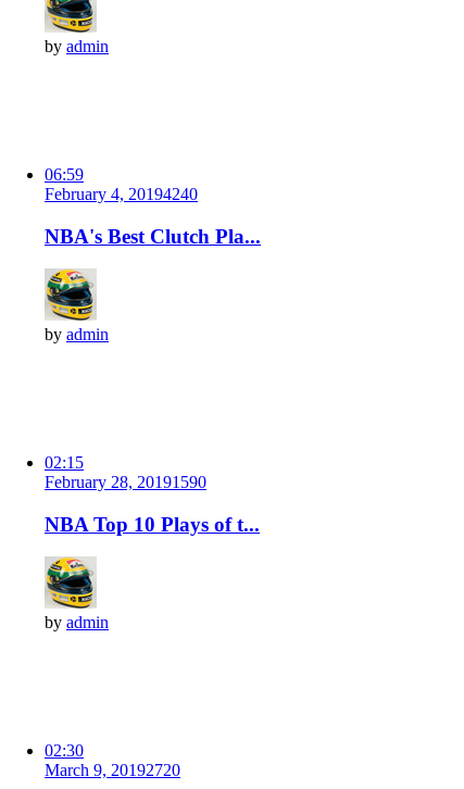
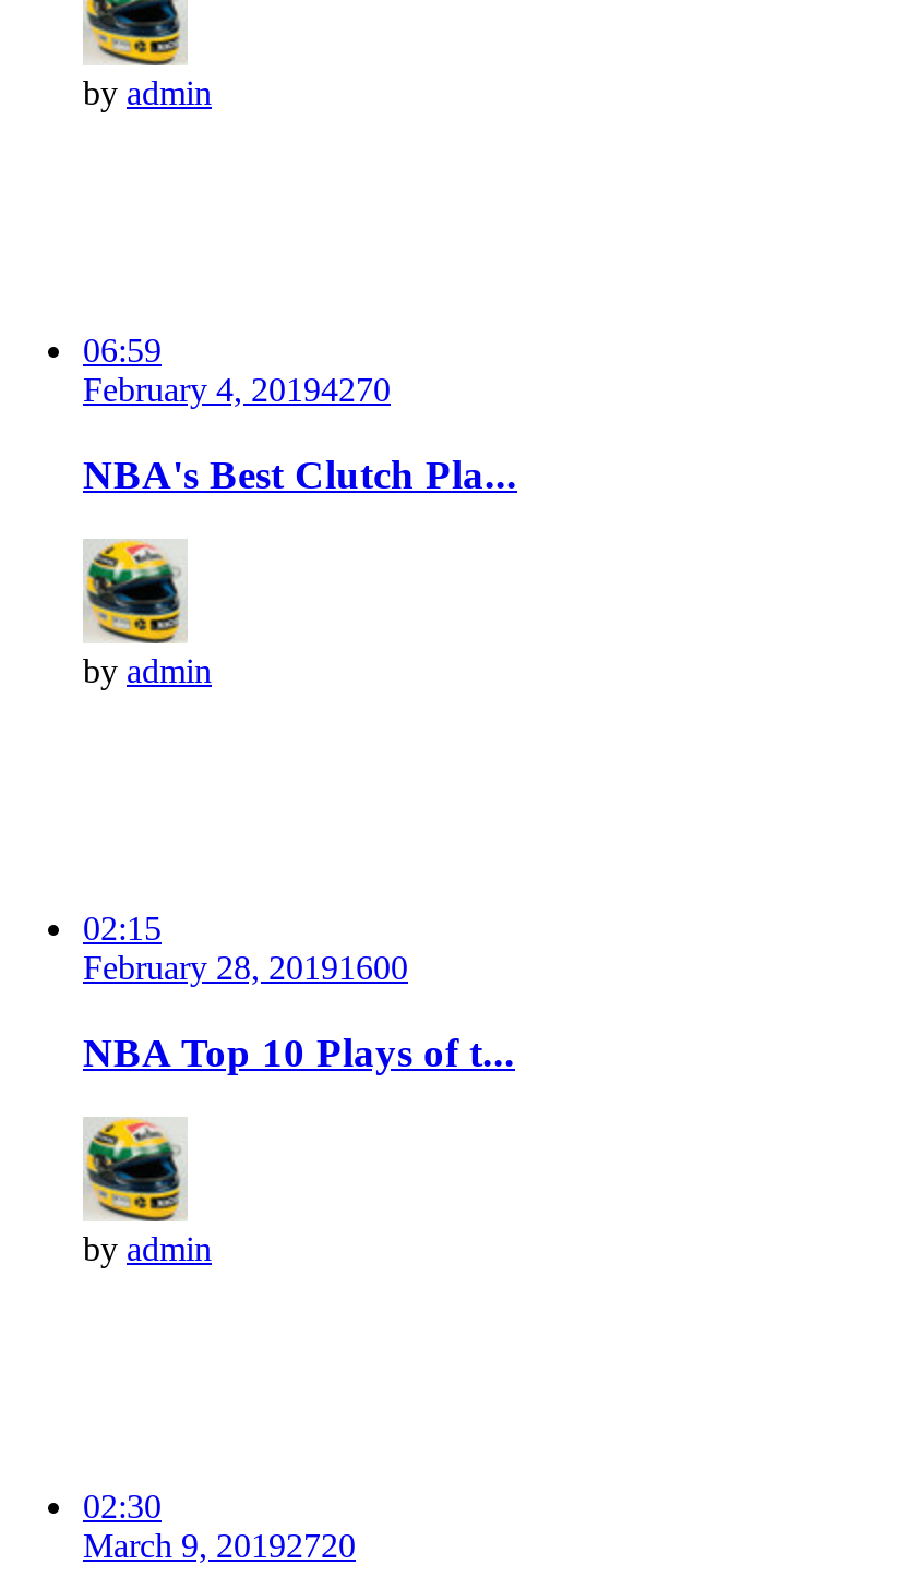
- February 4, 20194240
+ February 4, 20194270

- February 28, 20191590
+ February 28, 20191600
